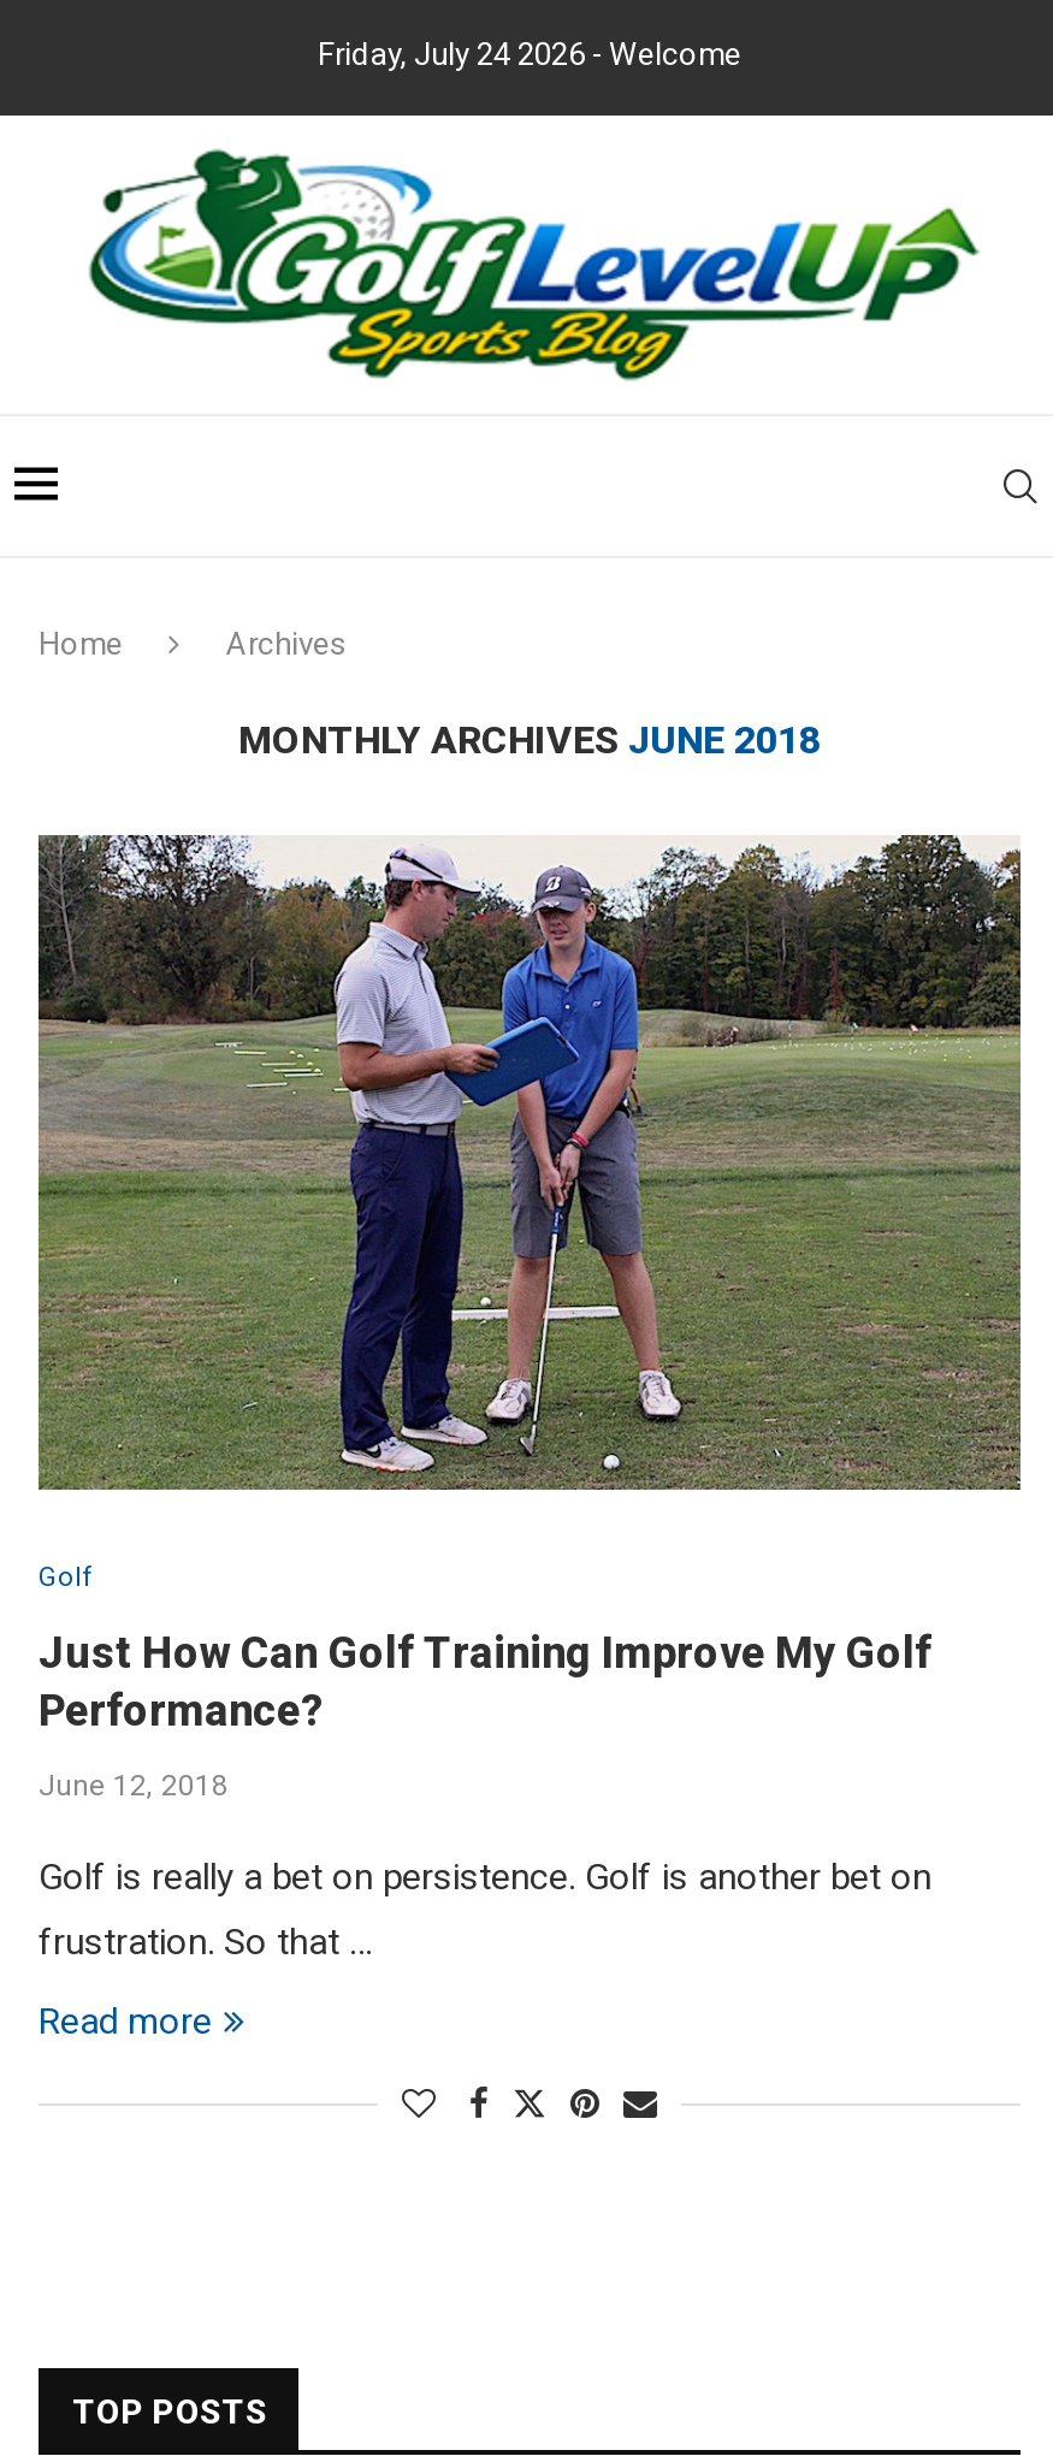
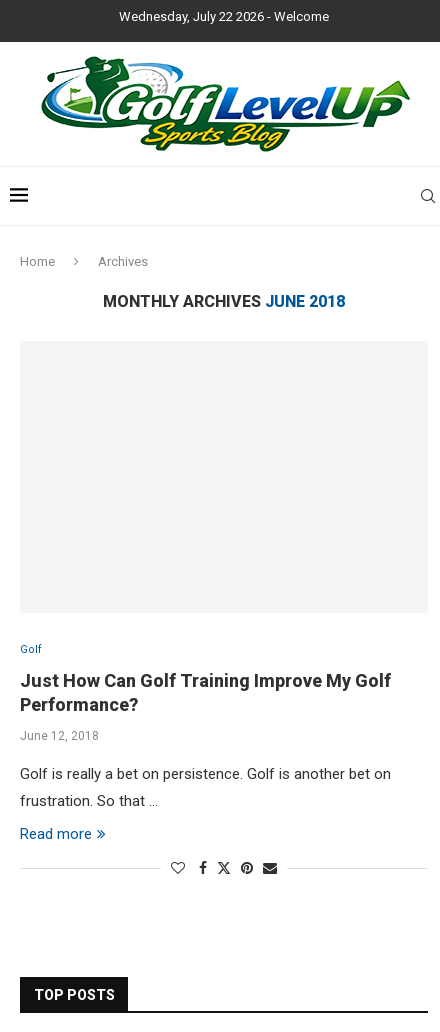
- Friday, July 24 2026 - Welcome
+ Wednesday, July 22 2026 - Welcome

- [image]
